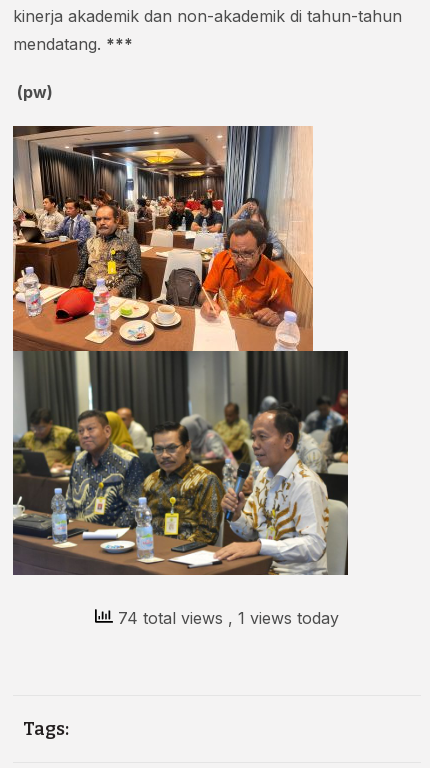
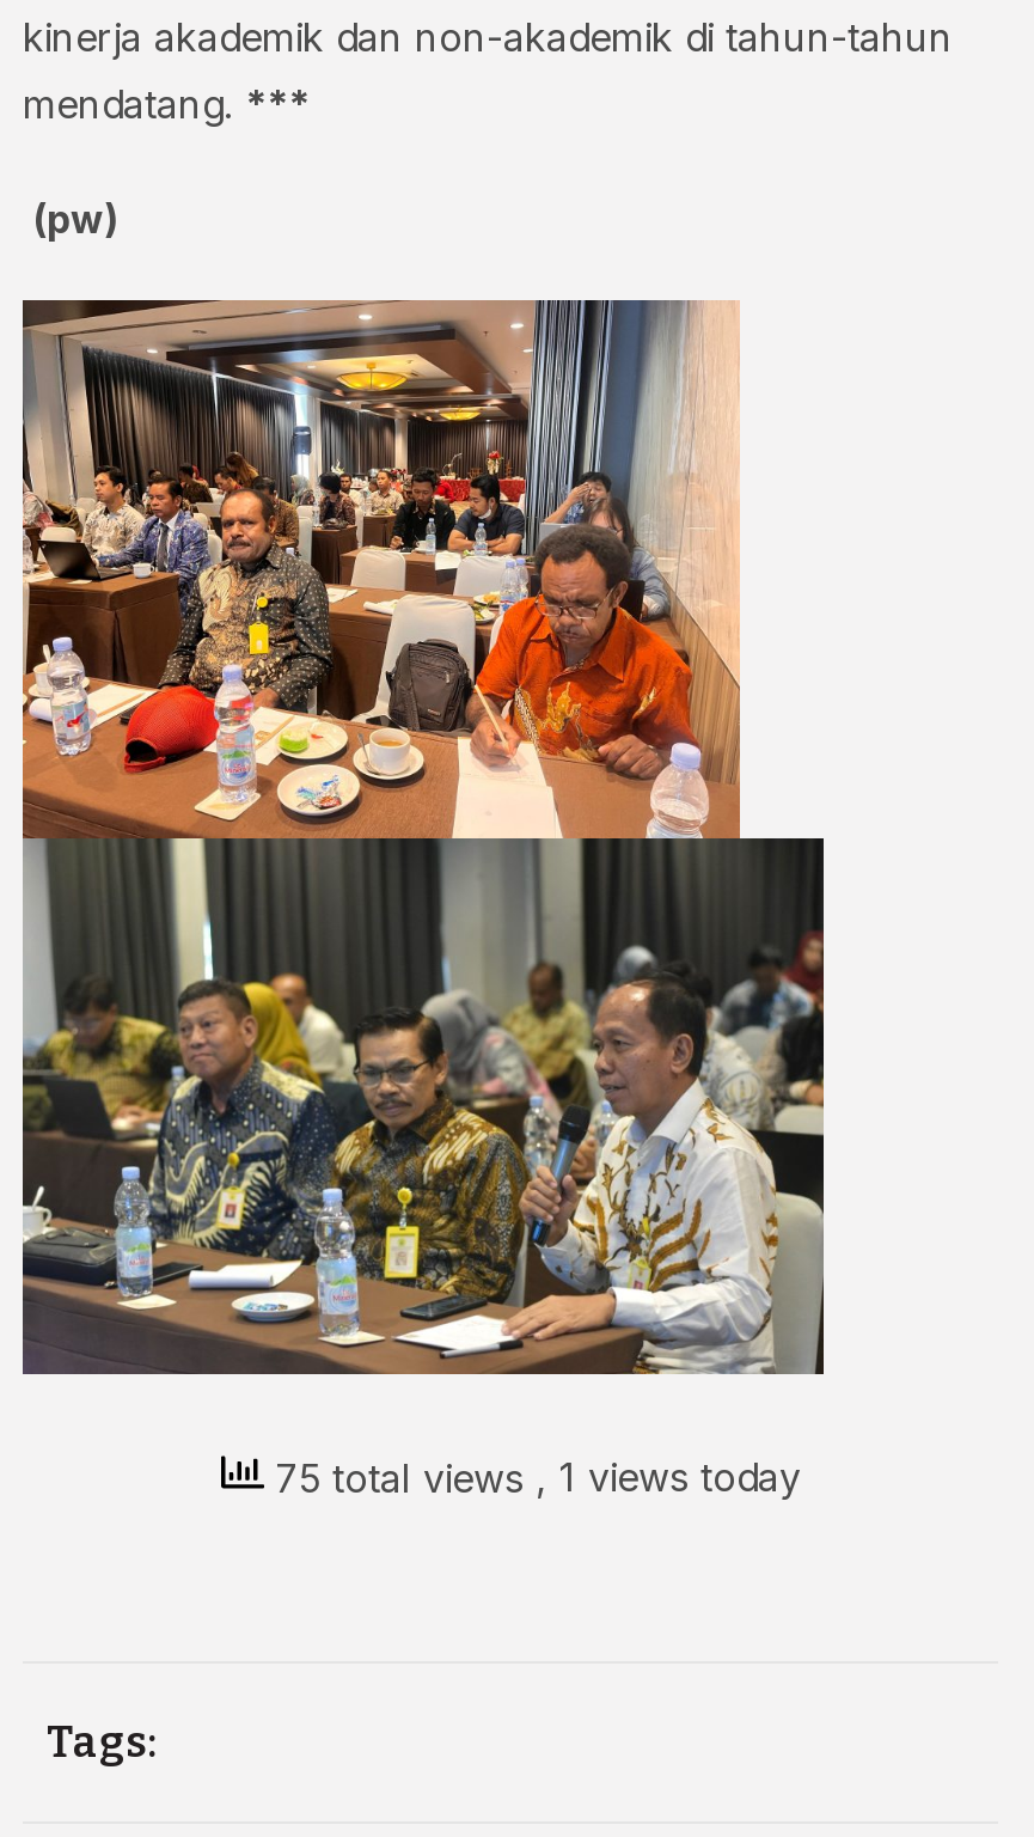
- 74 total views, 1 views today
+ 75 total views, 1 views today
